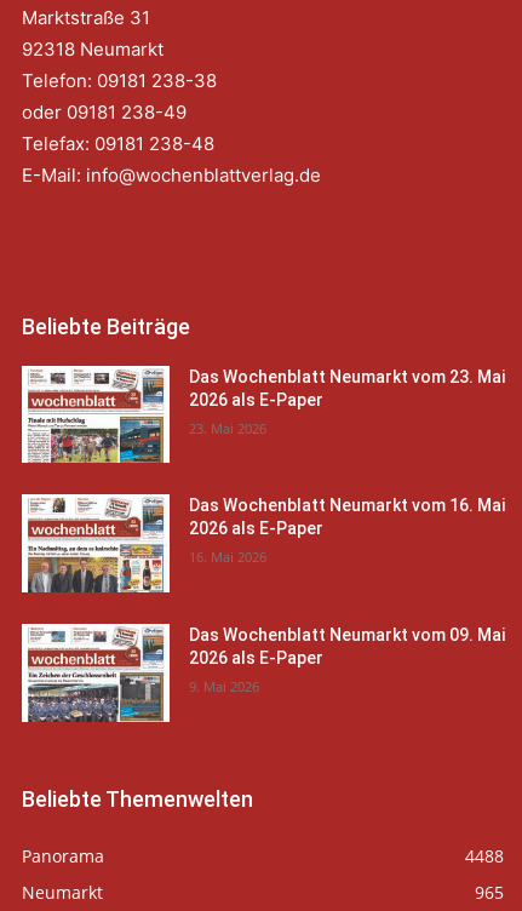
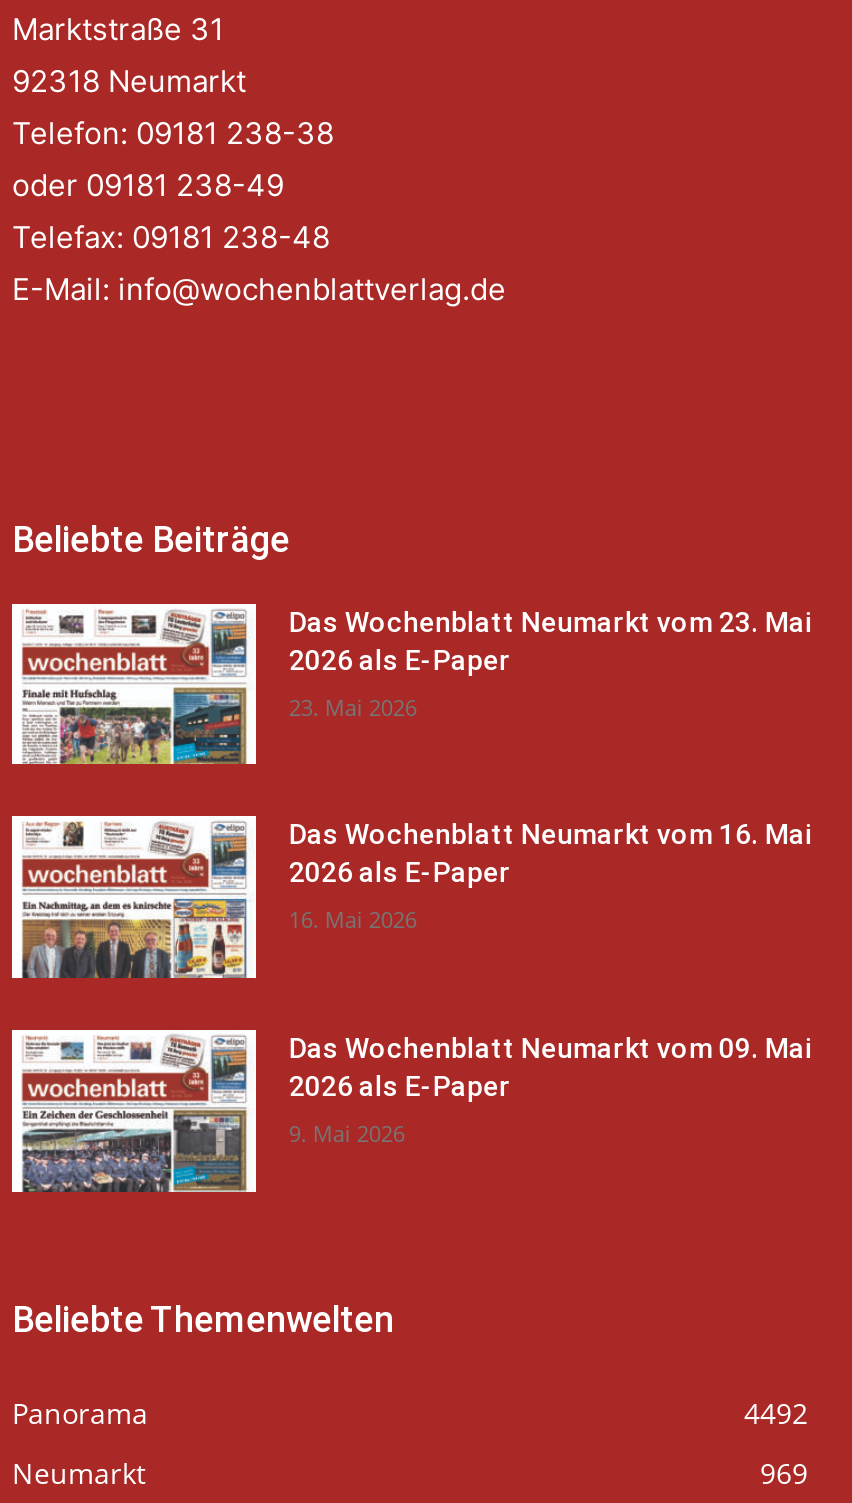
- 4488
+ 4492

- 965
+ 969
